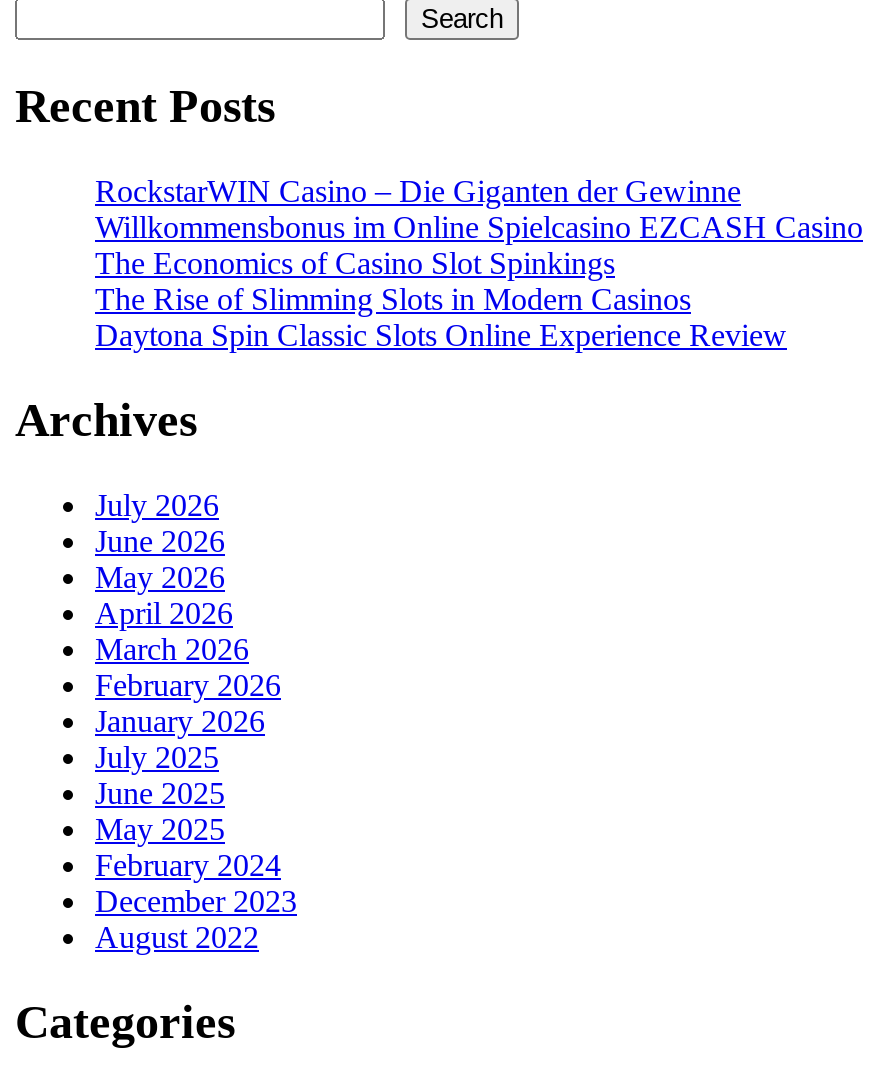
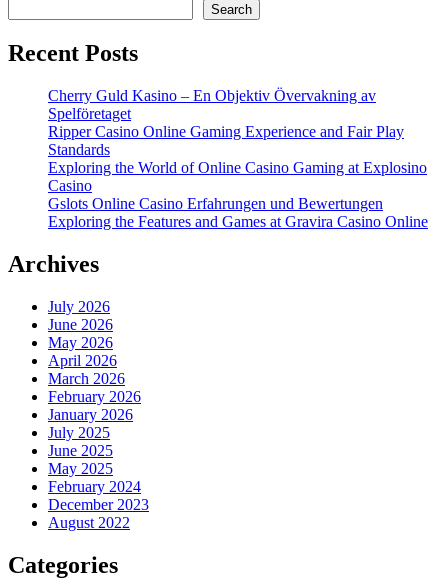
- RockstarWIN Casino – Die Giganten der Gewinne
- Willkommensbonus im Online Spielcasino EZCASH Casino
- The Economics of Casino Slot Spinkings
- The Rise of Slimming Slots in Modern Casinos
- Daytona Spin Classic Slots Online Experience Review
+ Cherry Guld Kasino – En Objektiv Övervakning av
+ Spelföretaget
+ Ripper Casino Online Gaming Experience and Fair Play
+ Standards
+ Exploring the World of Online Casino Gaming at Explosino
+ Casino
+ Gslots Online Casino Erfahrungen und Bewertungen
+ Exploring the Features and Games at Gravira Casino Online
